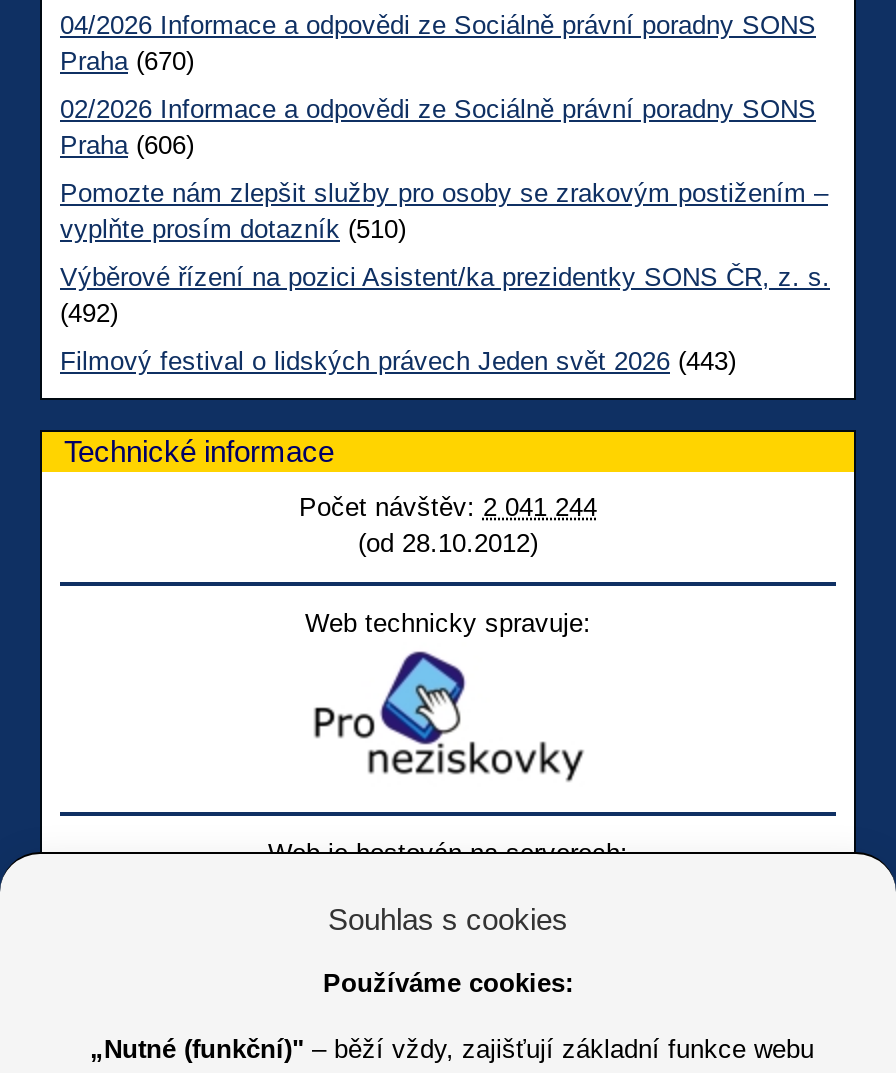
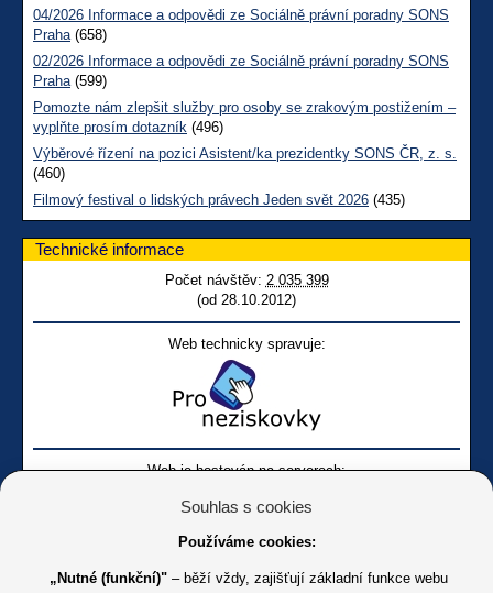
- Praha (670)
+ Praha (658)

- Praha (606)
+ Praha (599)

- vyplňte prosím dotazník (510)
+ vyplňte prosím dotazník (496)

- (492)
+ (460)

- Filmový festival o lidských právech Jeden svět 2026 (443)
+ Filmový festival o lidských právech Jeden svět 2026 (435)

- Počet návštěv: 2 041 244
+ Počet návštěv: 2 035 399
